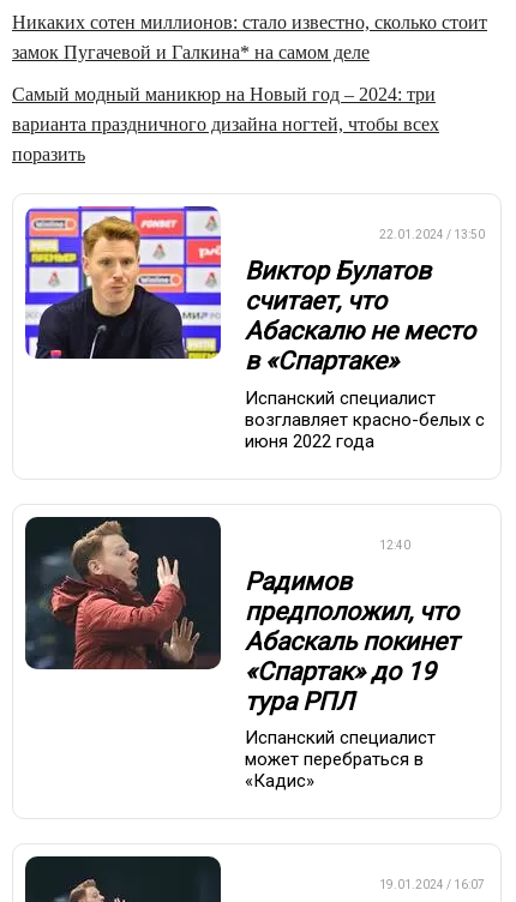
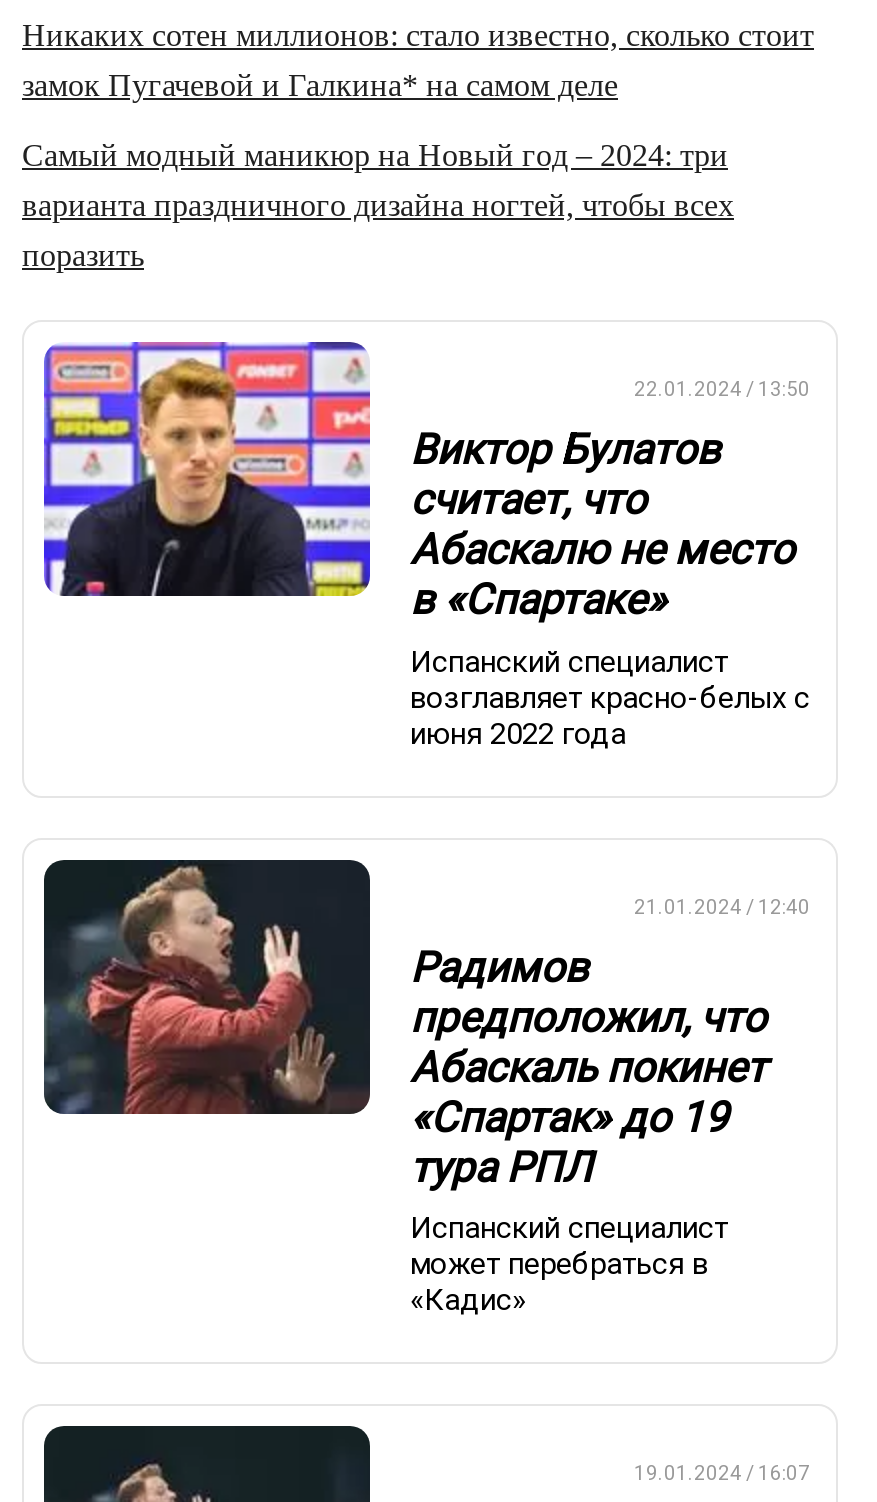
- 12:40
+ 21.01.2024 / 12:40
